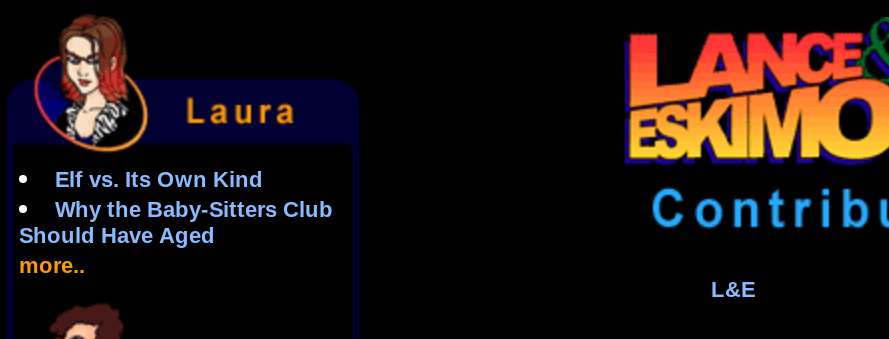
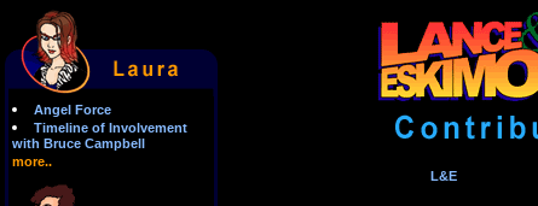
- Elf vs. Its Own Kind
- Why the Baby-Sitters Club
- Should Have Aged
+ Angel Force
+ Timeline of Involvement
+ with Bruce Campbell
